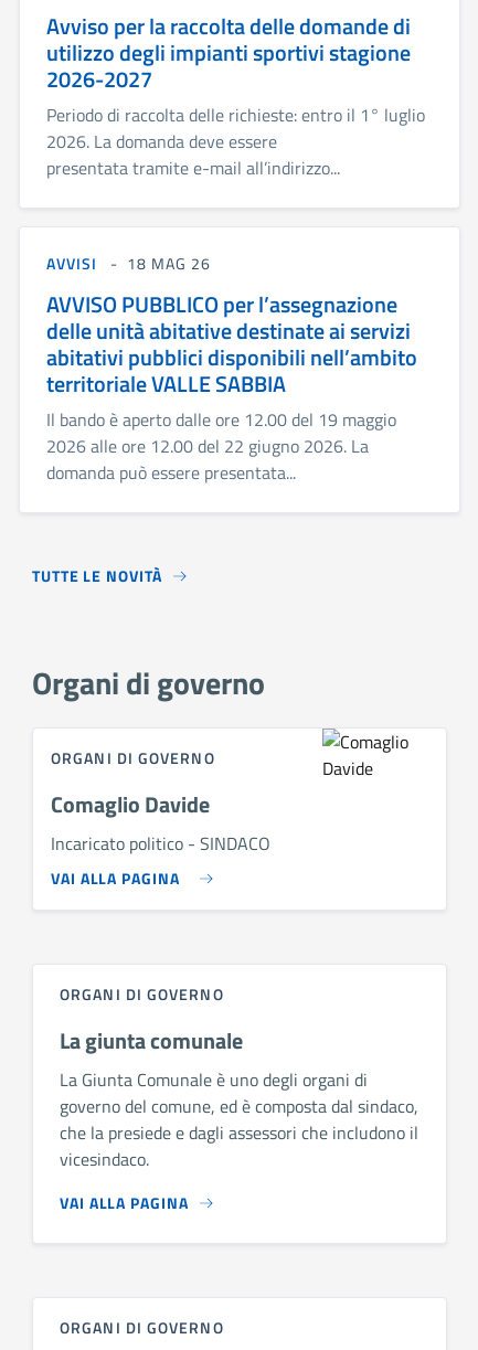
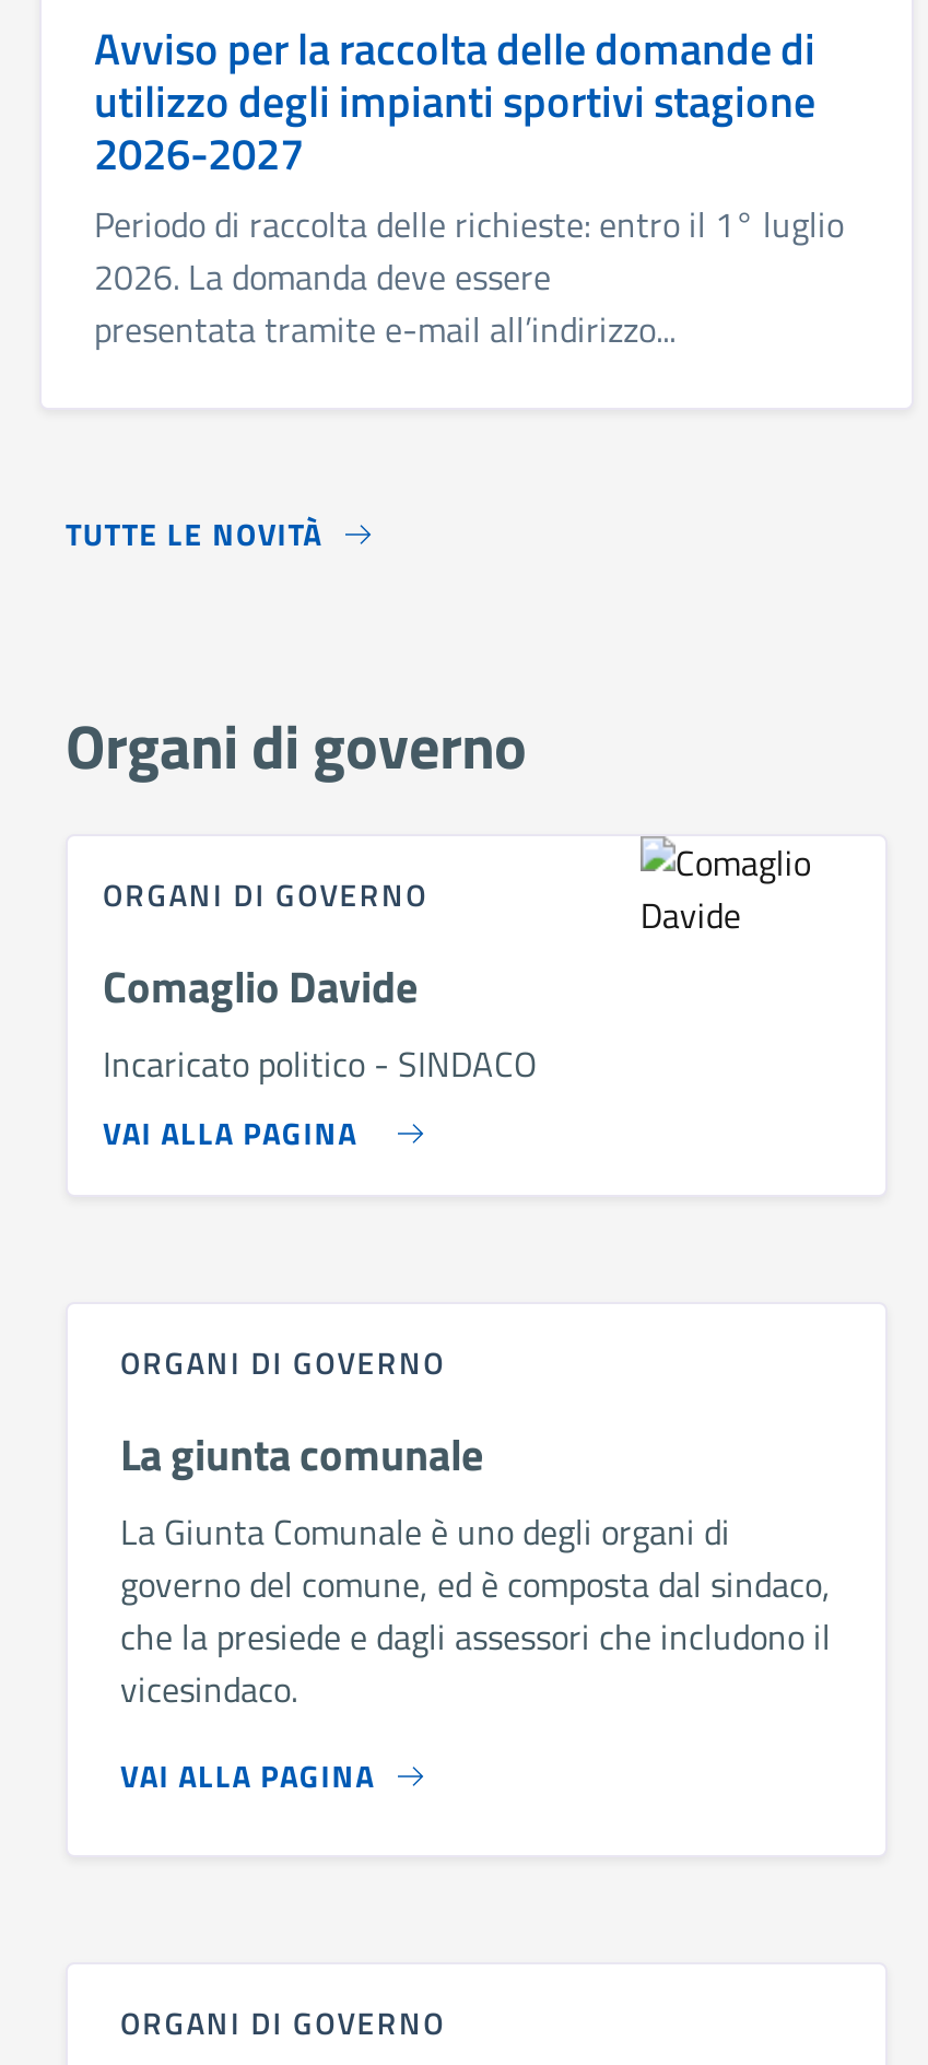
- AVVISI
- 18 MAG 26
- AVVISO PUBBLICO per l’assegnazione
- delle unità abitative destinate ai servizi
- abitativi pubblici disponibili nell’ambito
- territoriale VALLE SABBIA
- Il bando è aperto dalle ore 12.00 del 19 maggio
- 2026 alle ore 12.00 del 22 giugno 2026. La
- domanda può essere presentata...
